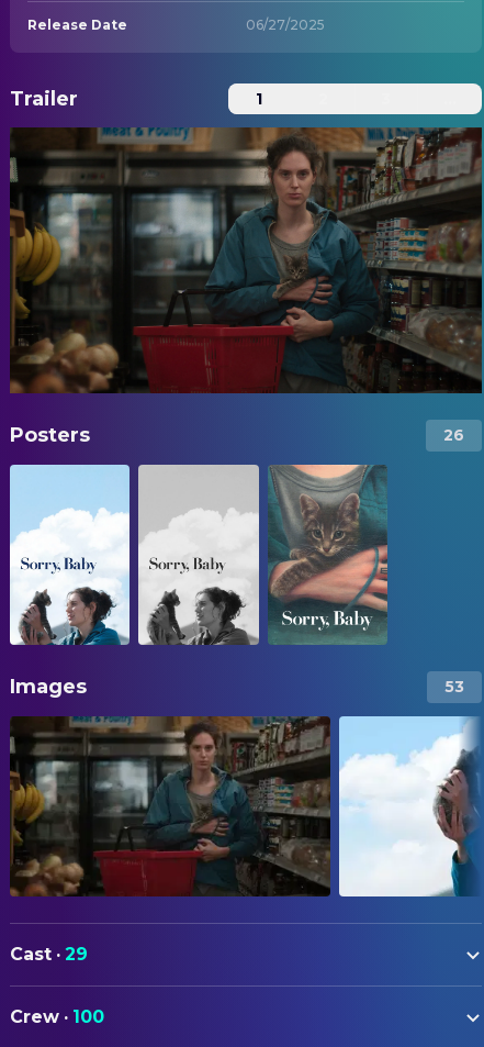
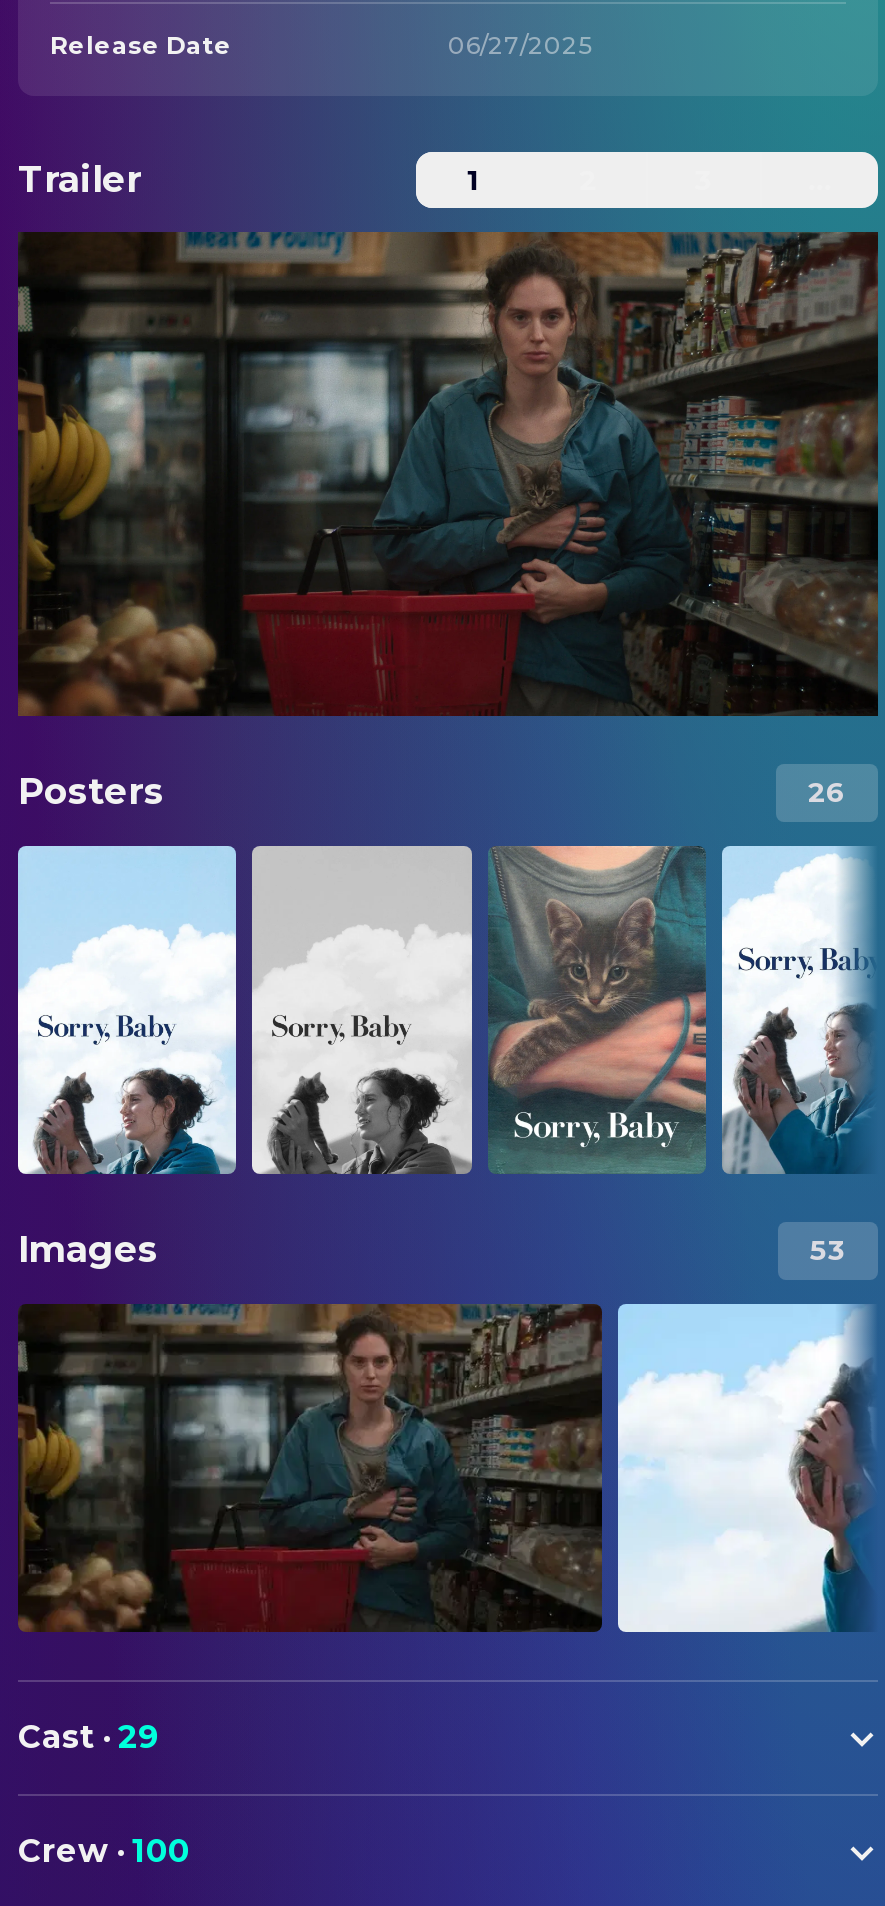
+ [image]
